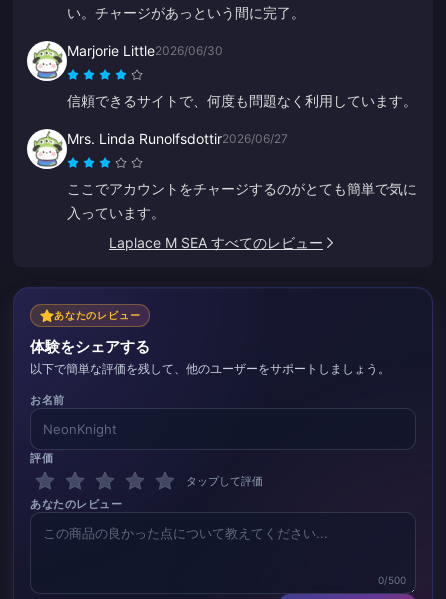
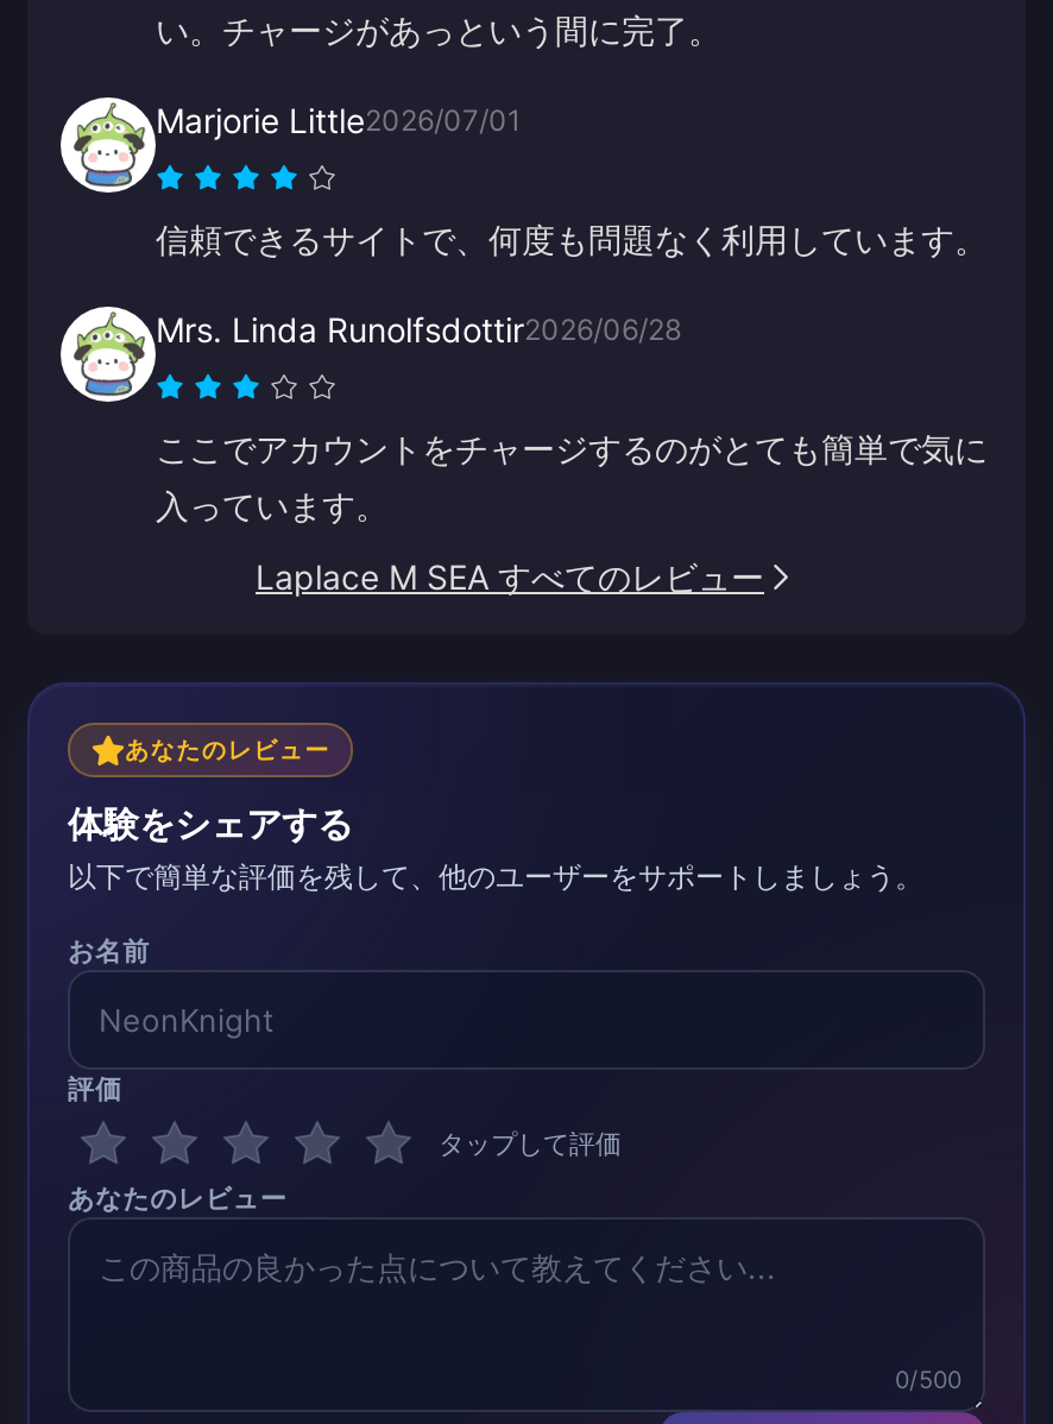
- Marjorie Little2026/06/30
+ Marjorie Little2026/07/01

- Mrs. Linda Runolfsdottir2026/06/27
+ Mrs. Linda Runolfsdottir2026/06/28
